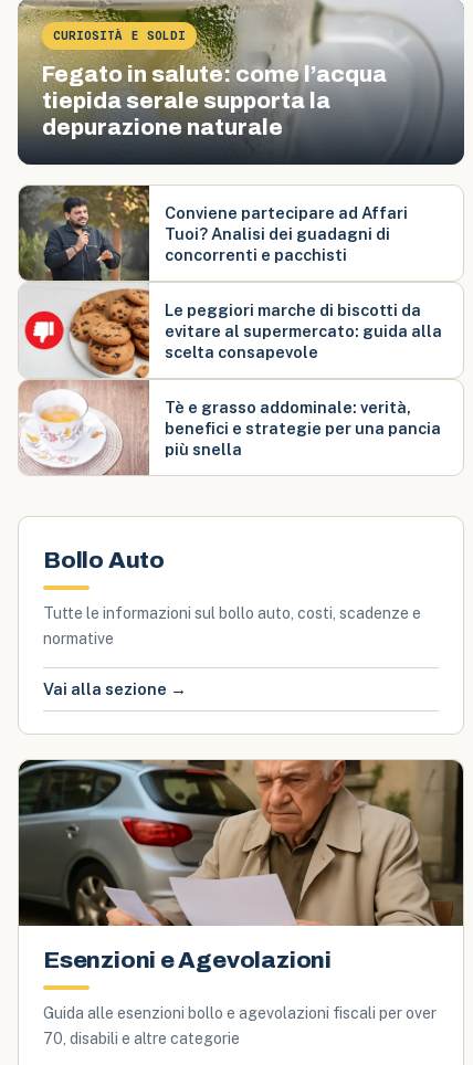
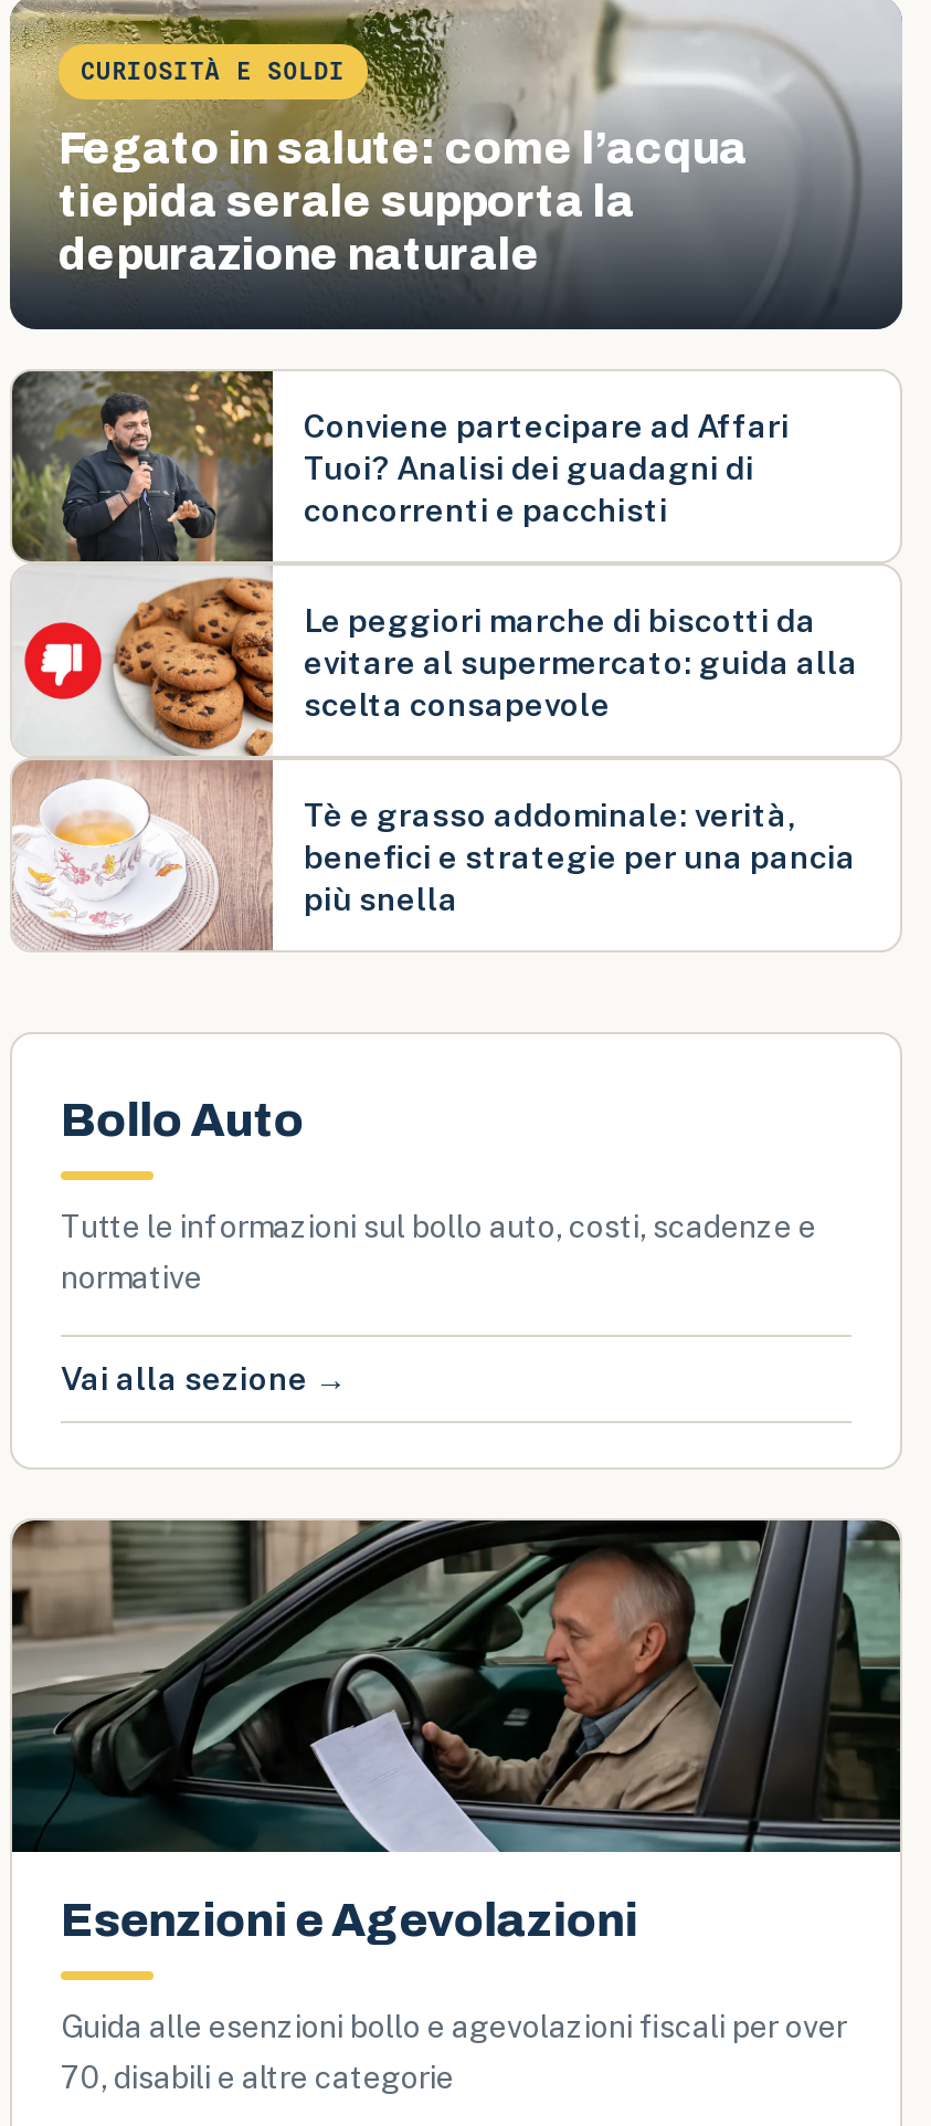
- [image]
+ [image]
